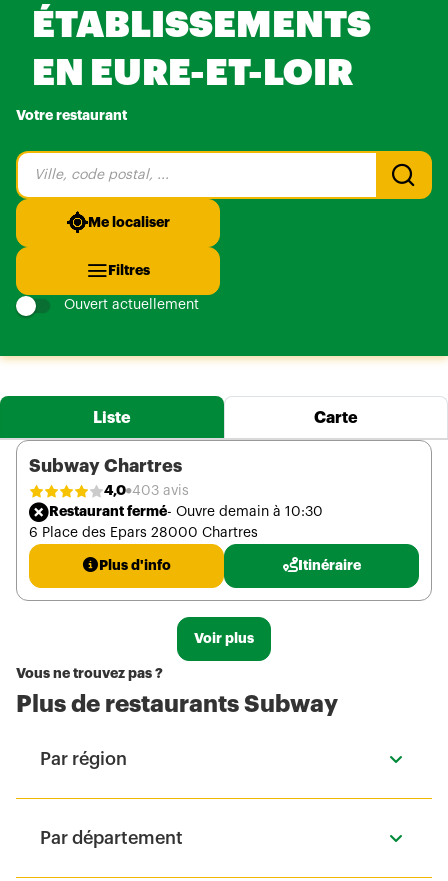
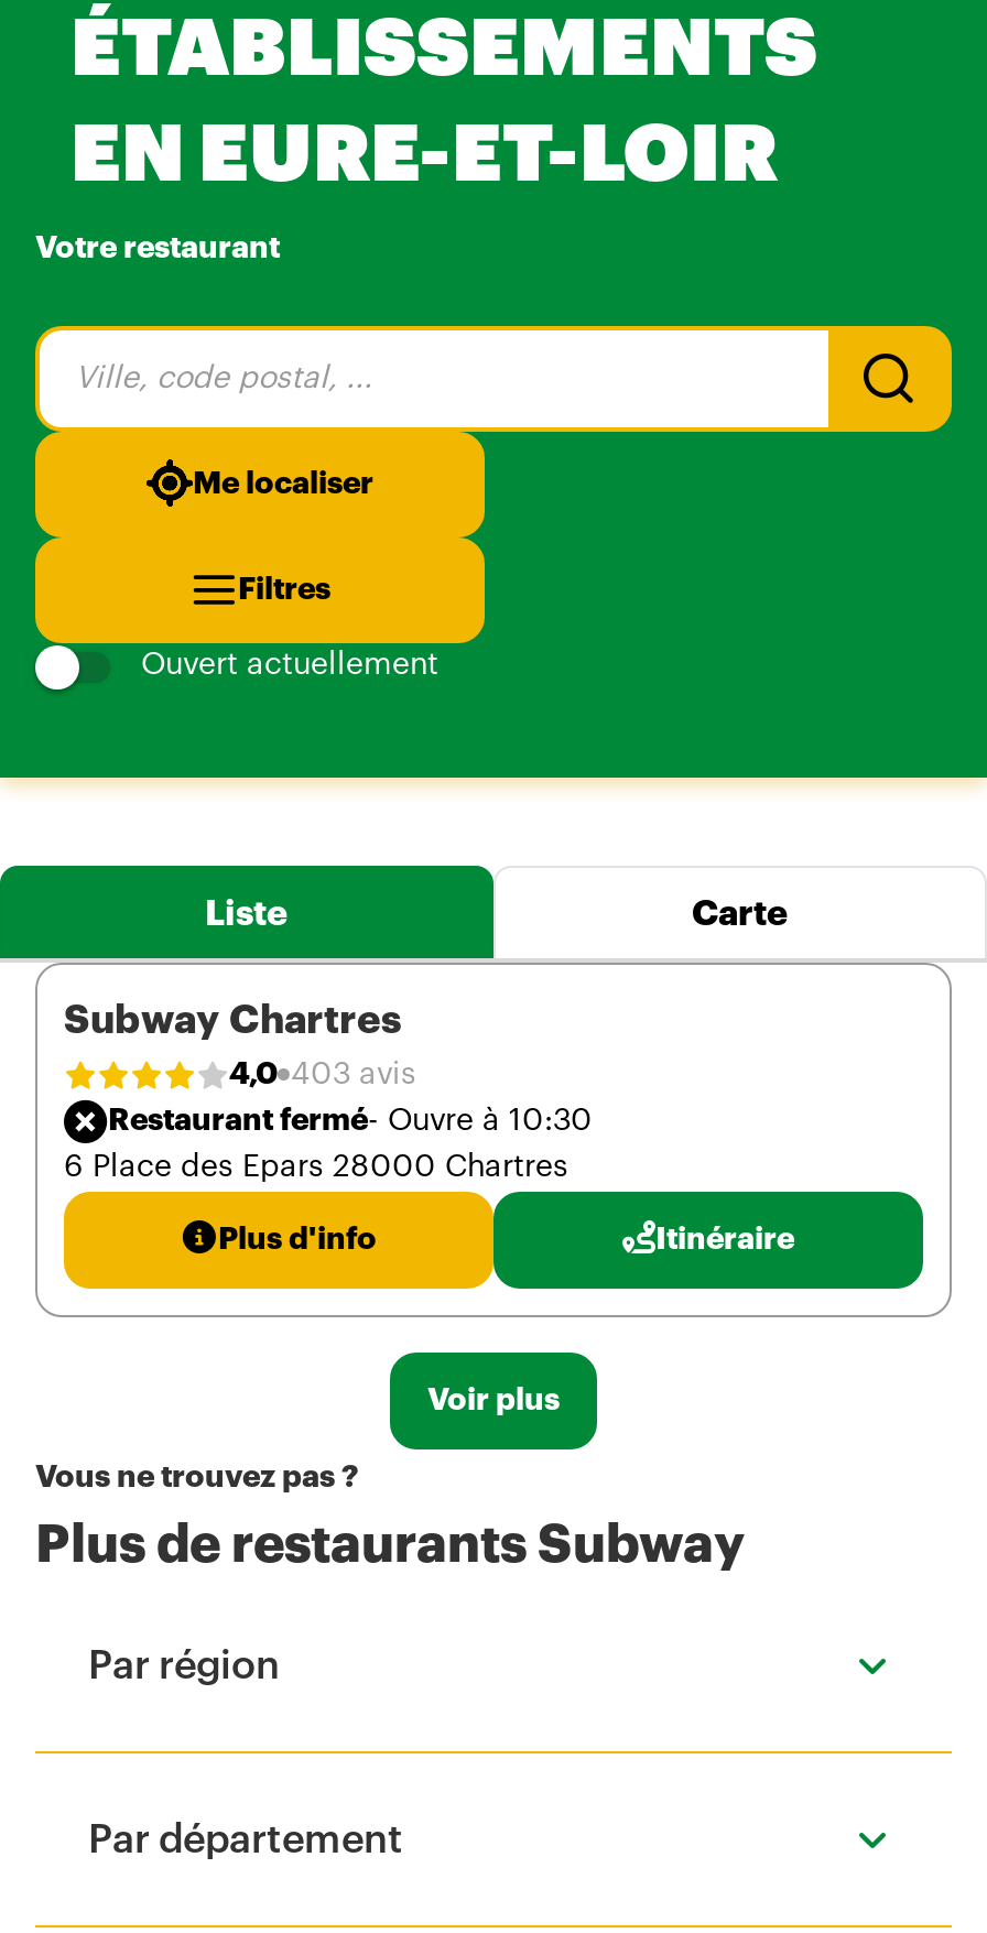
- Restaurant fermé- Ouvre demain à 10:30
+ Restaurant fermé- Ouvre à 10:30
